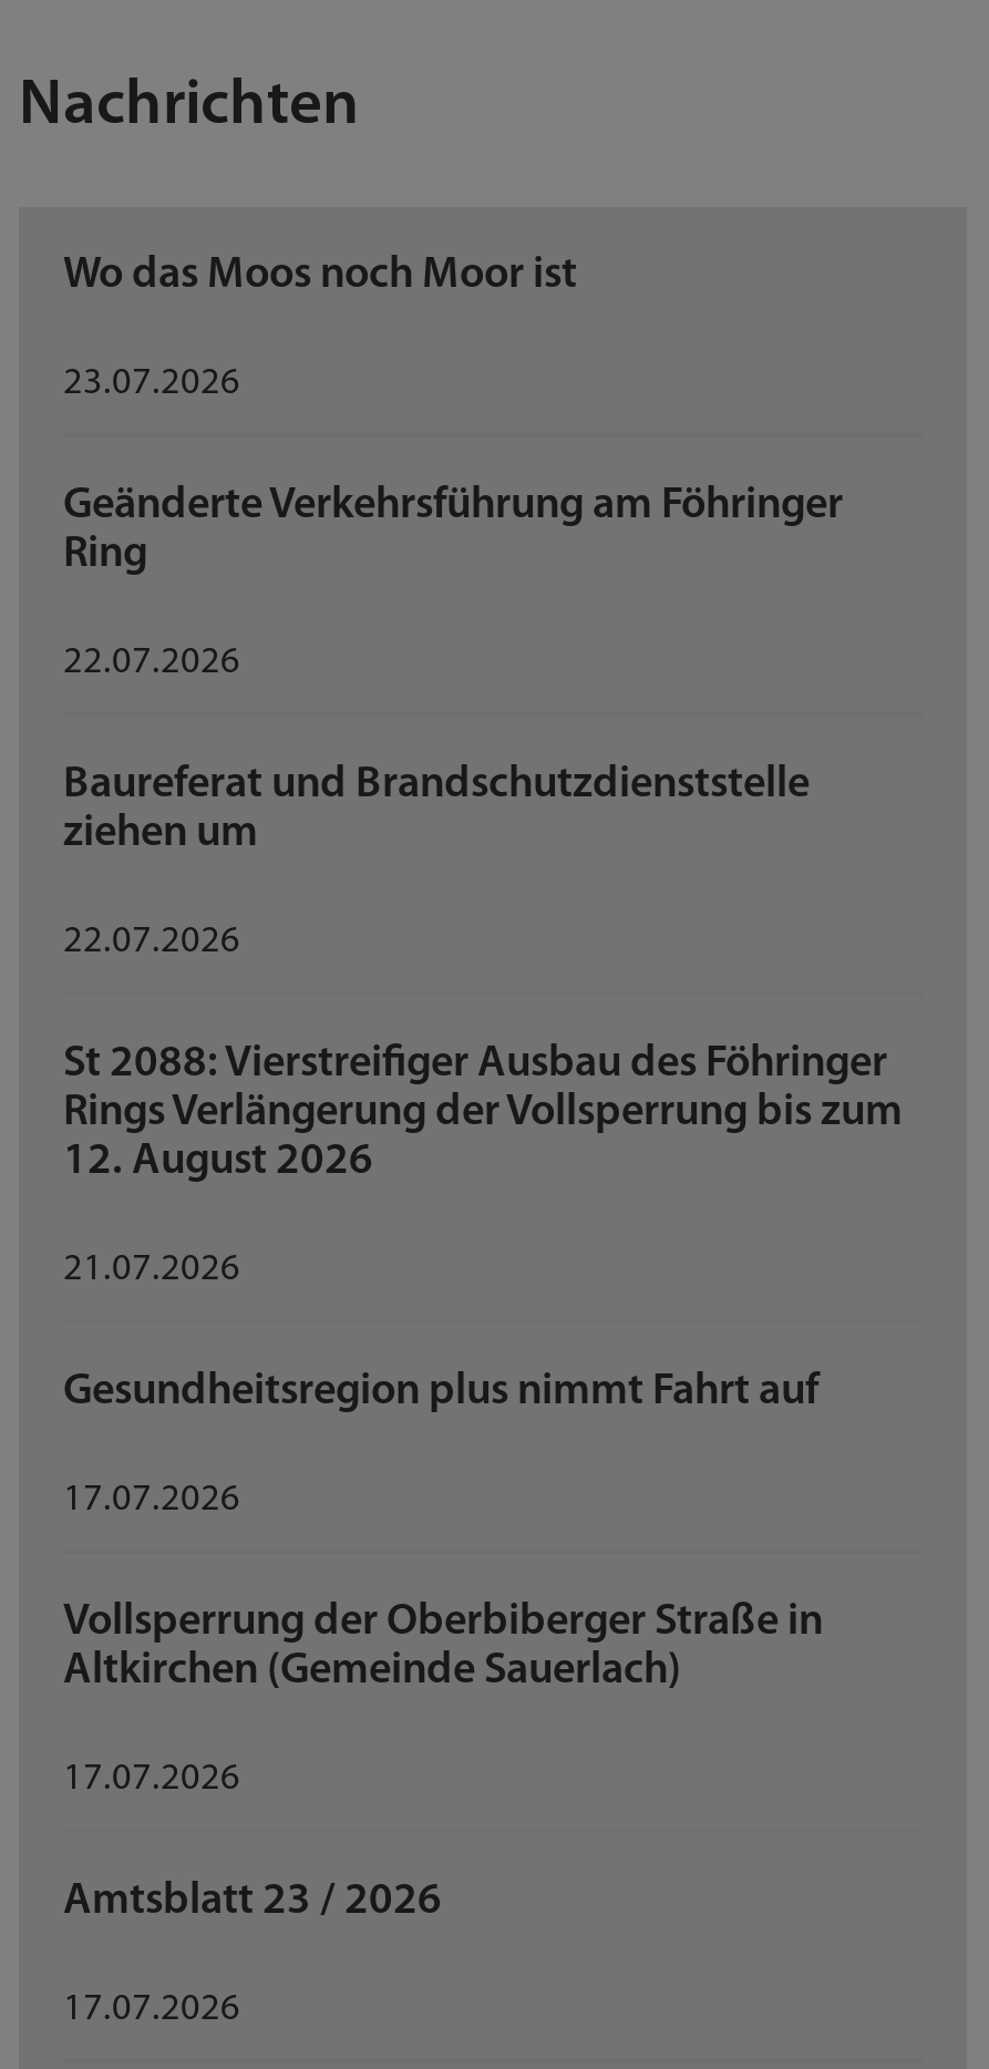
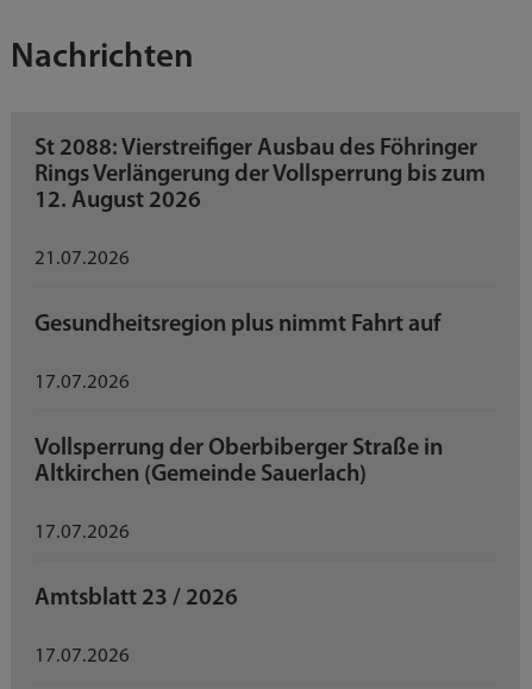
- Wo das Moos noch Moor ist
- 23.07.2026
- Geänderte Verkehrsführung am Föhringer
- Ring
- 22.07.2026
- Baureferat und Brandschutzdienststelle
- ziehen um
- 22.07.2026
